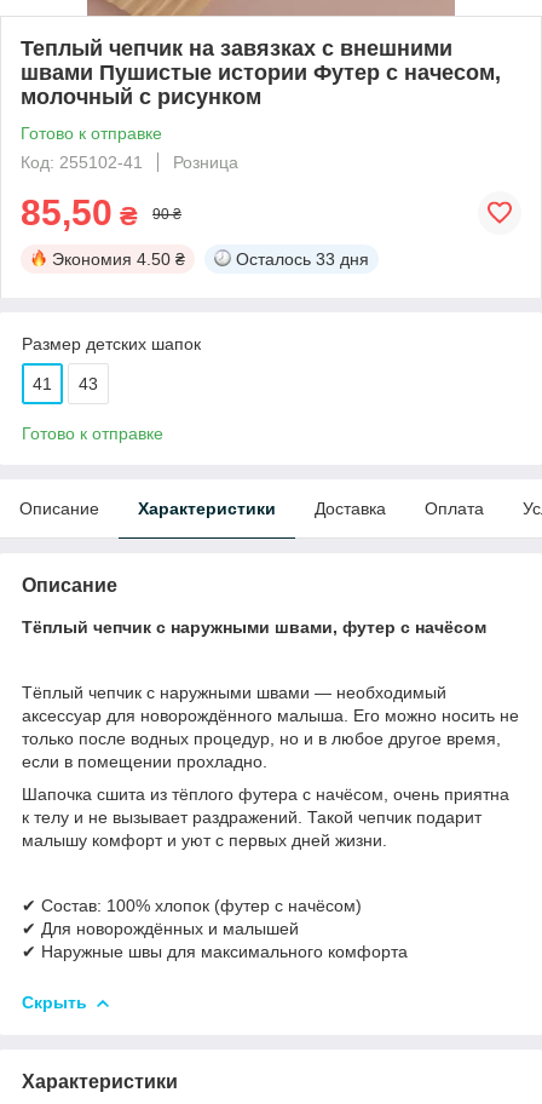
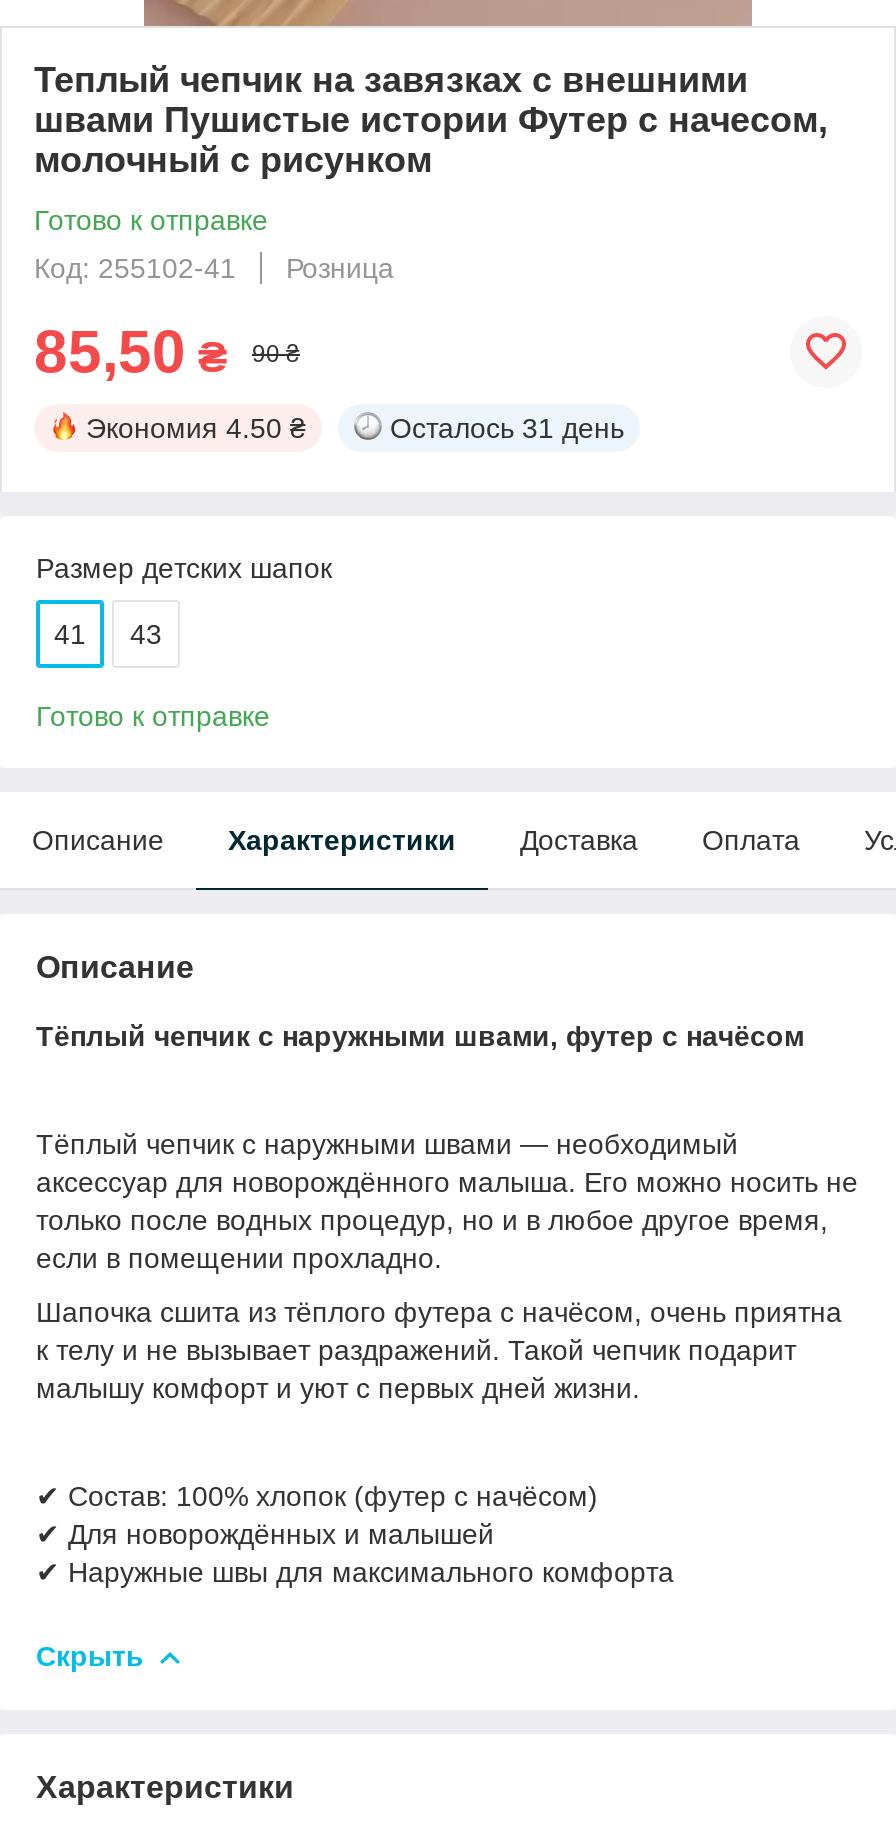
- Осталось 33 дня
+ Осталось 31 день
